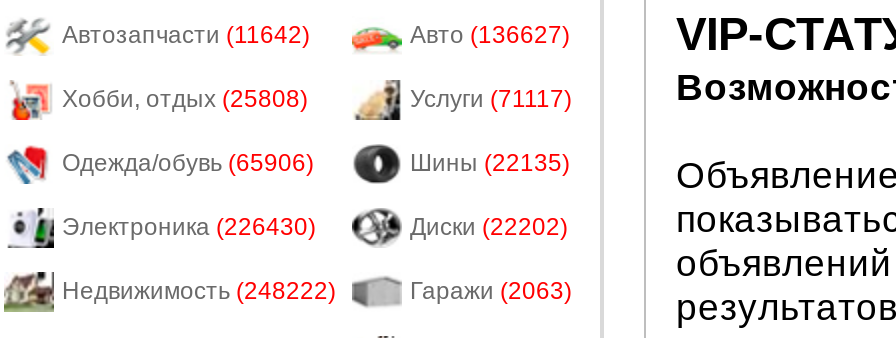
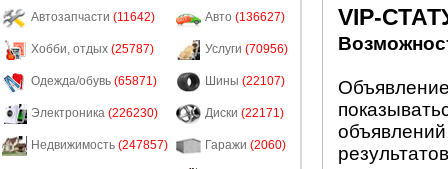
- Хобби, отдых (25808)
+ Хобби, отдых (25787)

- Услуги (71117)
+ Услуги (70956)

- Одежда/обувь (65906)
+ Одежда/обувь (65871)

- Шины (22135)
+ Шины (22107)

- Электроника (226430)
+ Электроника (226230)

- Диски (22202)
+ Диски (22171)

- Недвижимость (248222)
+ Недвижимость (247857)

- Гаражи (2063)
+ Гаражи (2060)
